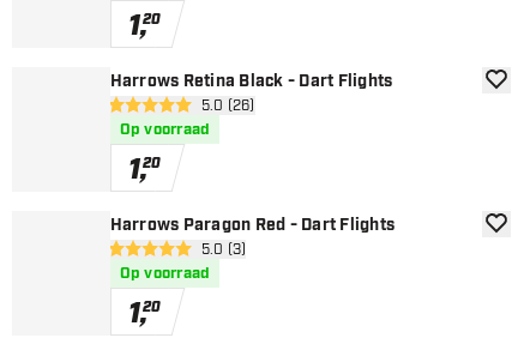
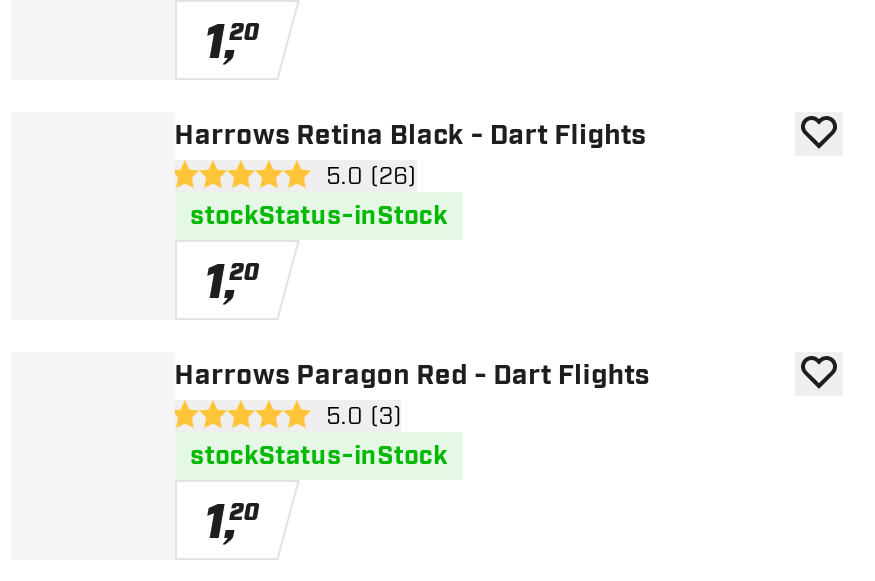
- Op voorraad
+ stockStatus-inStock

- Op voorraad
+ stockStatus-inStock
